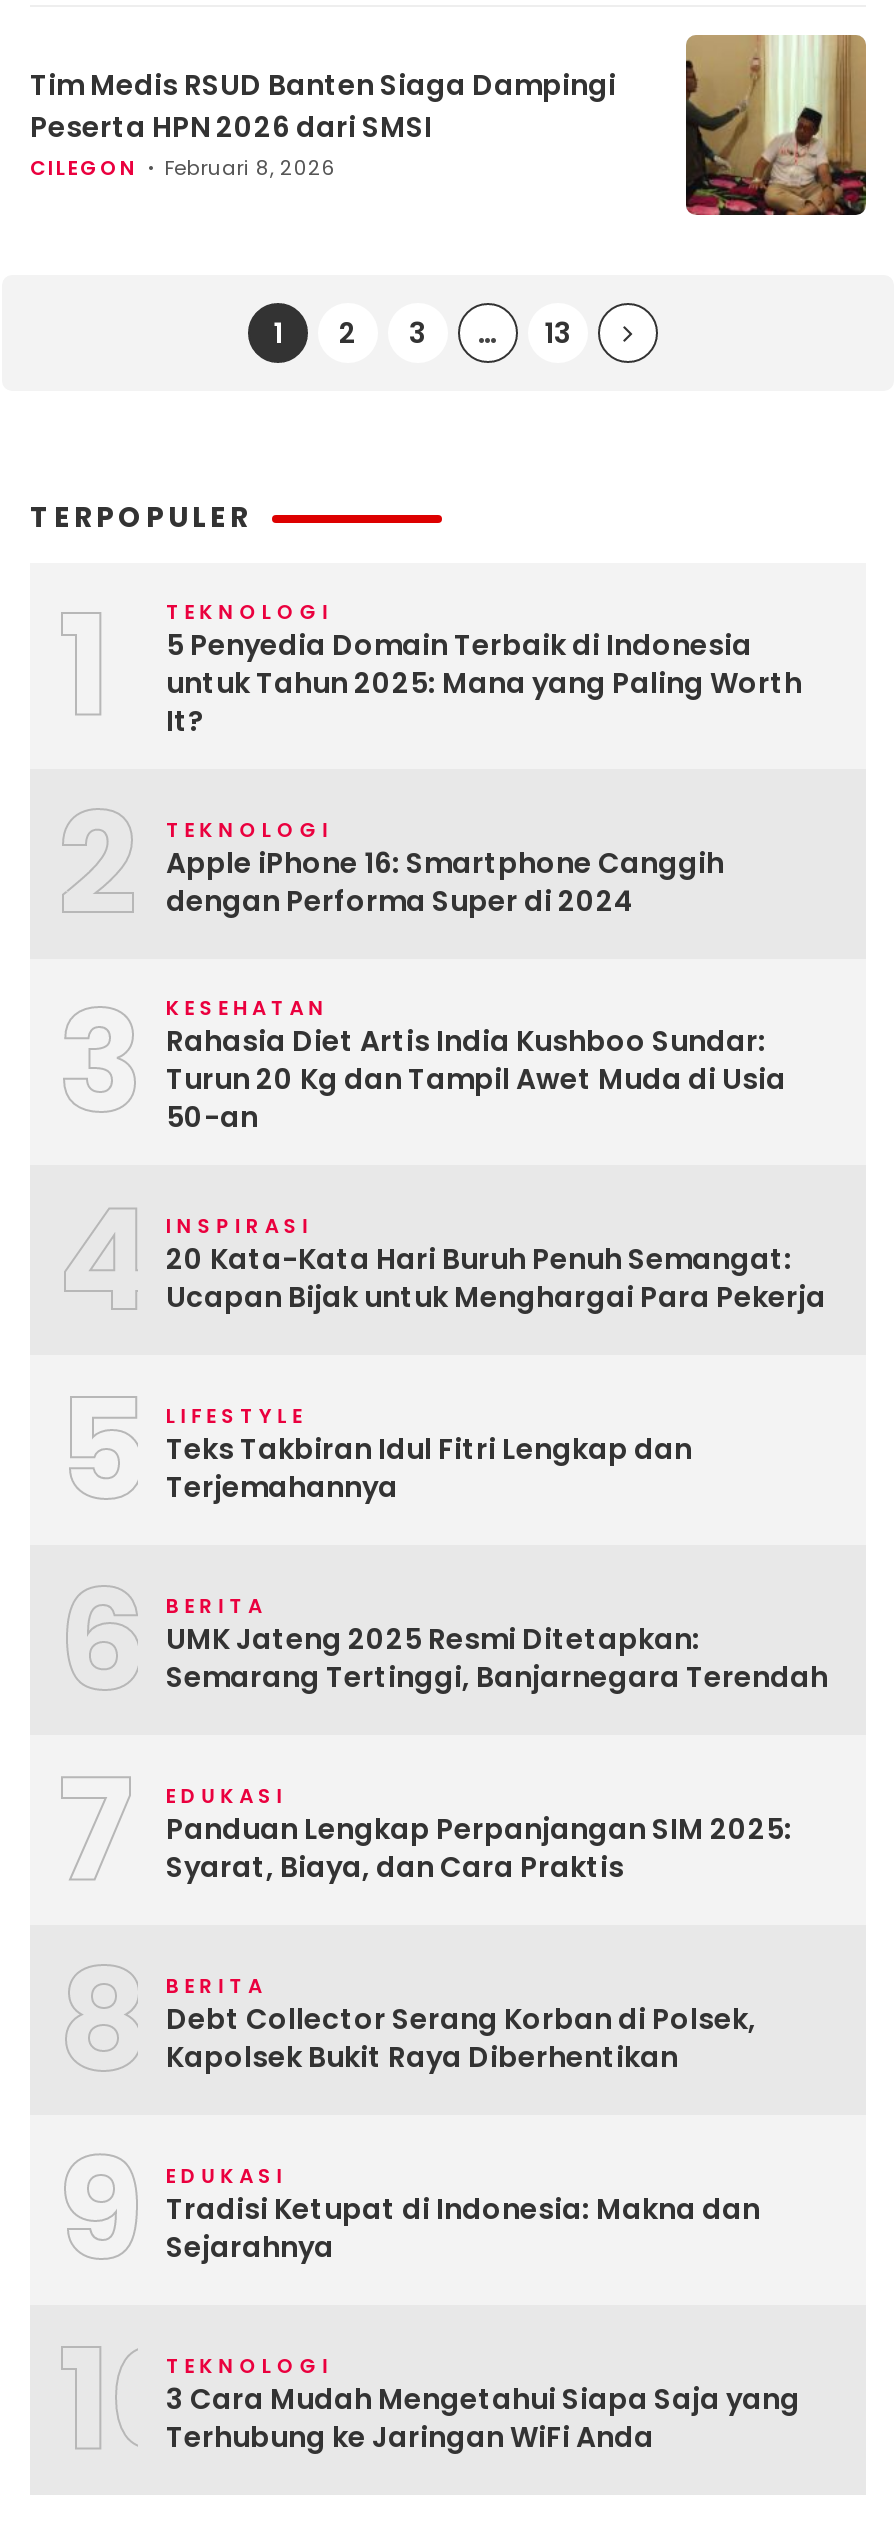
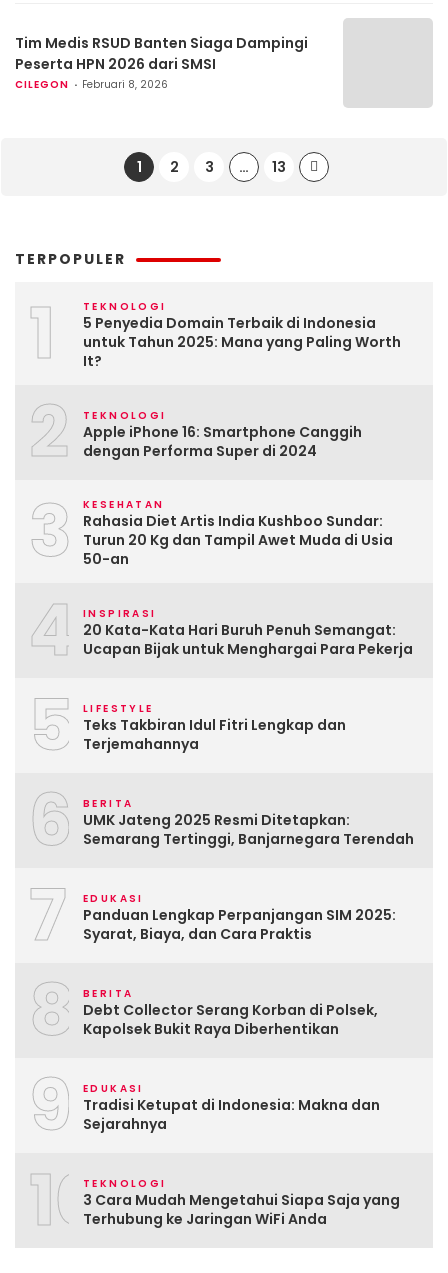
- [image]
